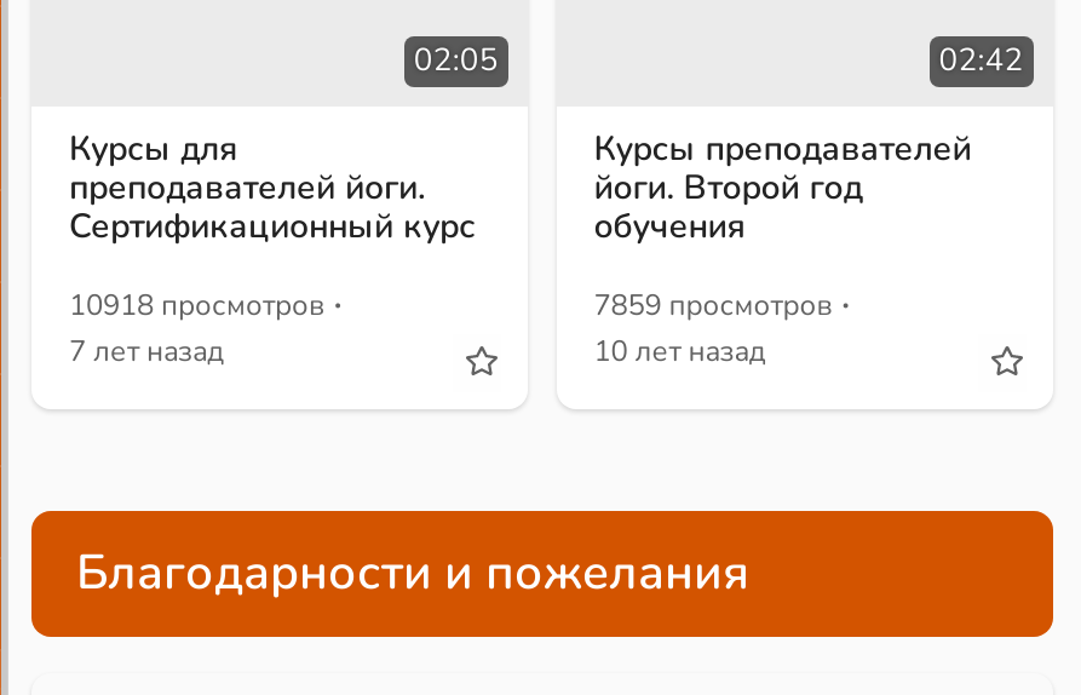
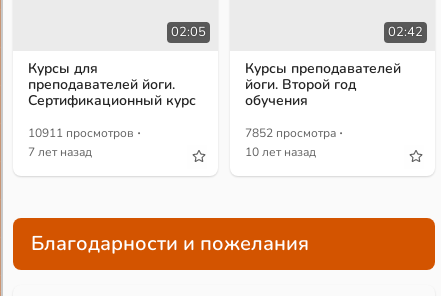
- 10918 просмотров ·
+ 10911 просмотров ·

- 7859 просмотров ·
+ 7852 просмотра ·
